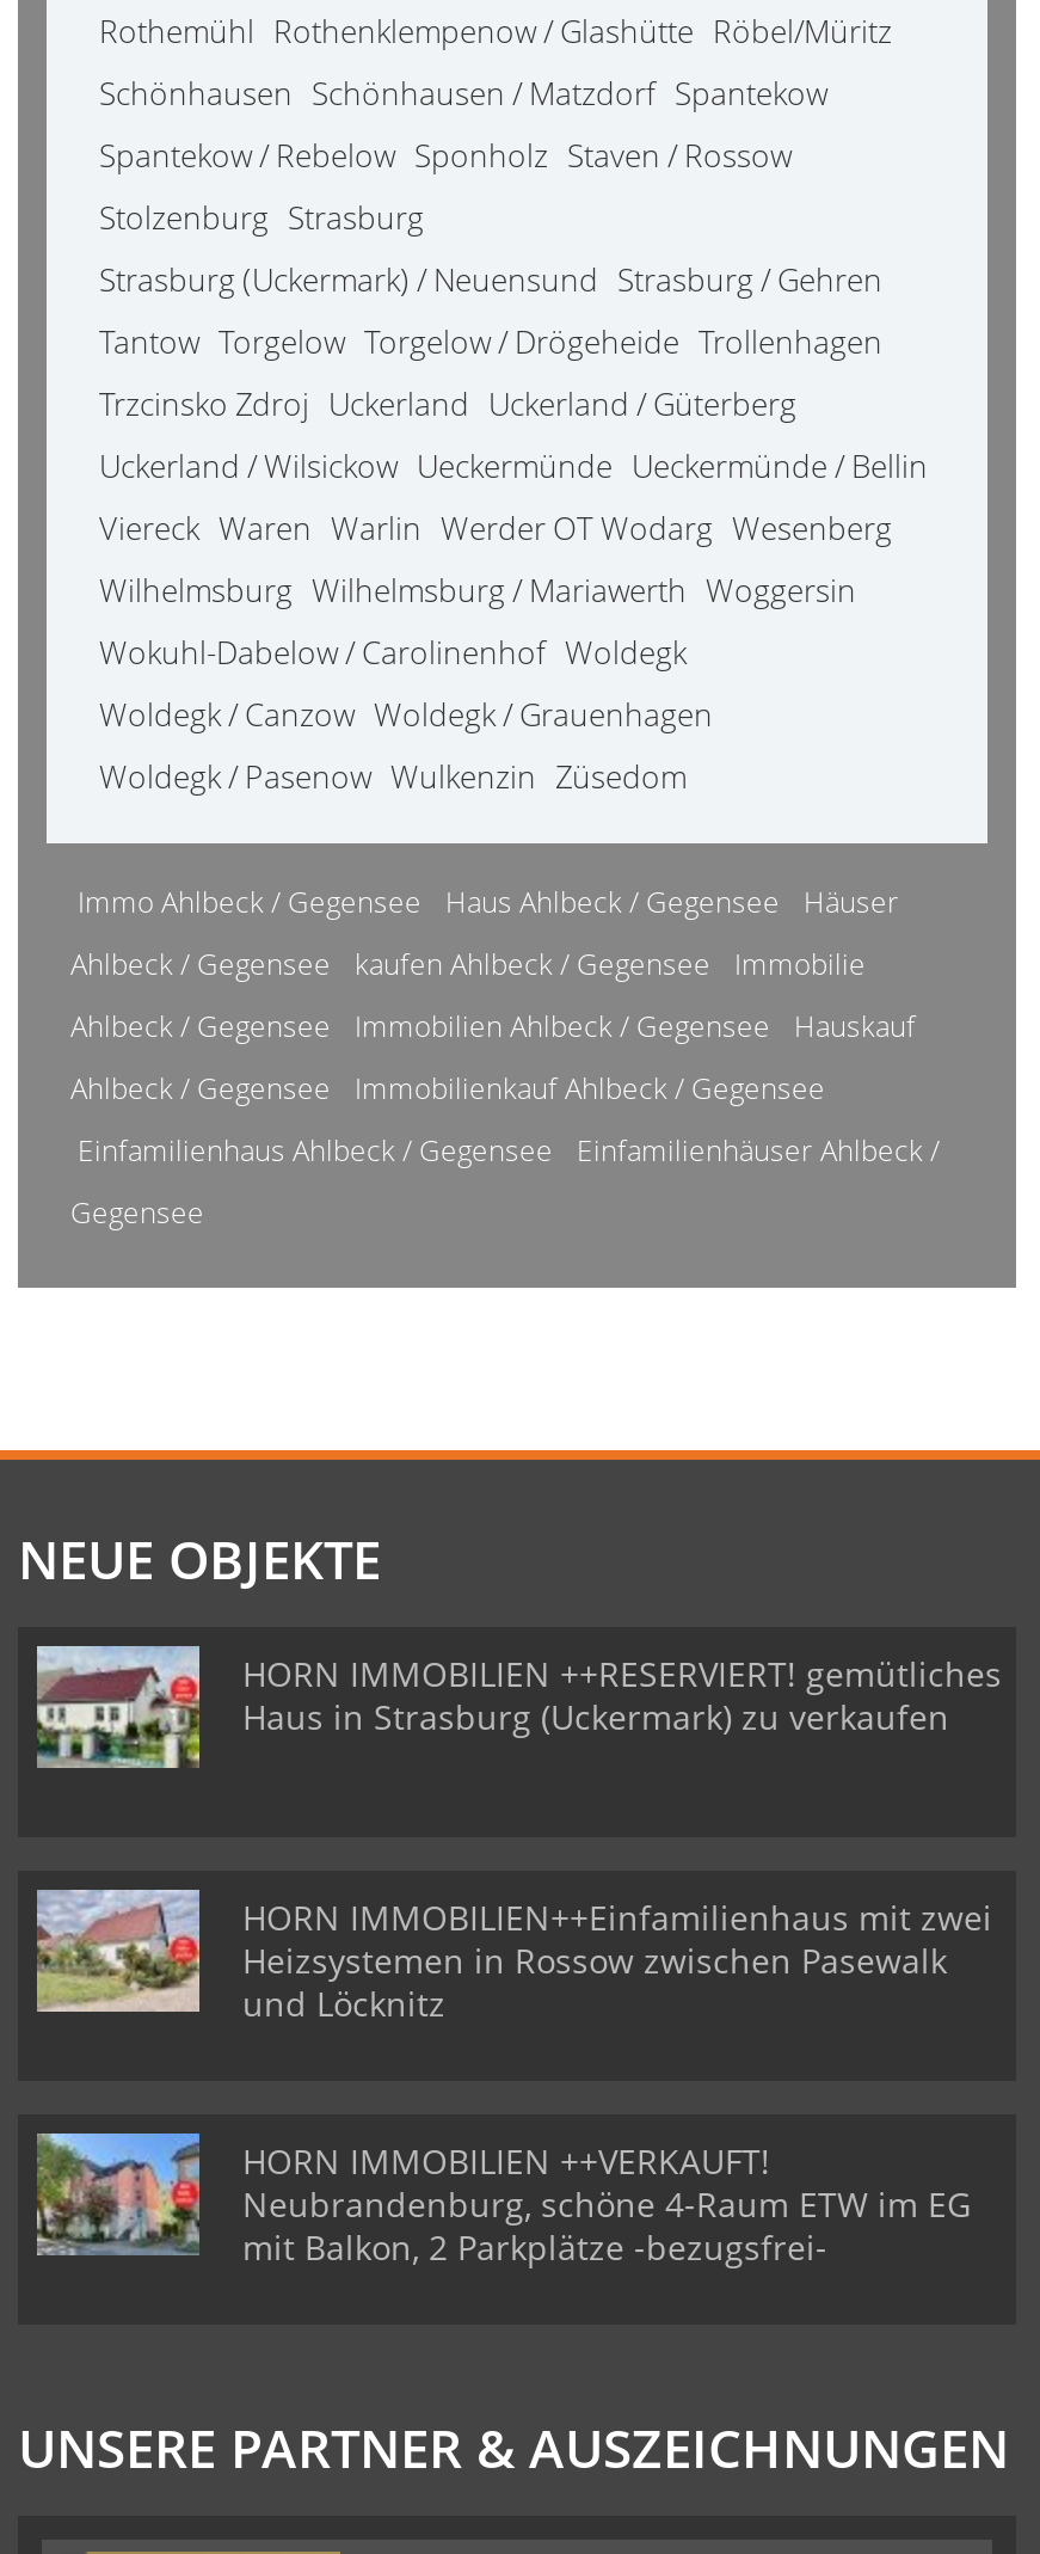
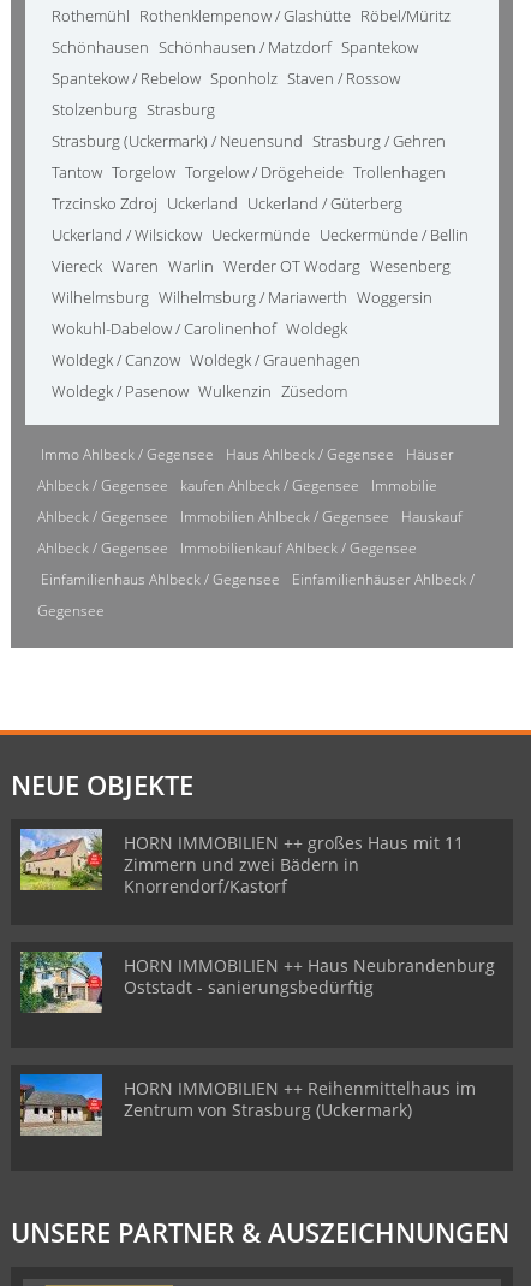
- [image]
- HORN IMMOBILIEN ++RESERVIERT! gemütliches
- Haus in Strasburg (Uckermark) zu verkaufen
+ [image]
+ HORN IMMOBILIEN ++ großes Haus mit 11
+ Zimmern und zwei Bädern in
+ Knorrendorf/Kastorf

- [image]
- HORN IMMOBILIEN++Einfamilienhaus mit zwei
- Heizsystemen in Rossow zwischen Pasewalk
- und Löcknitz
+ [image]
+ HORN IMMOBILIEN ++ Haus Neubrandenburg
+ Oststadt - sanierungsbedürftig

- [image]
- HORN IMMOBILIEN ++VERKAUFT!
- Neubrandenburg, schöne 4-Raum ETW im EG
- mit Balkon, 2 Parkplätze -bezugsfrei-
+ [image]
+ HORN IMMOBILIEN ++ Reihenmittelhaus im
+ Zentrum von Strasburg (Uckermark)
